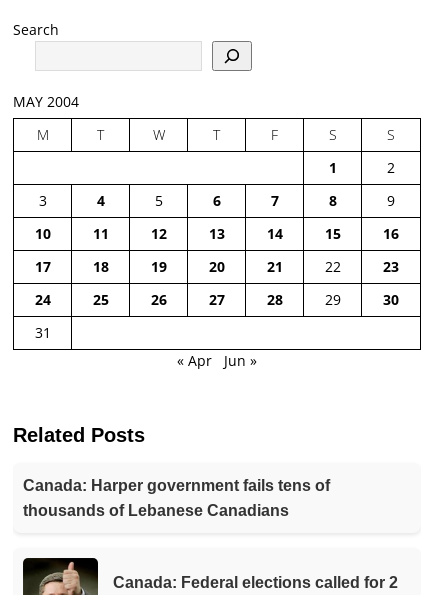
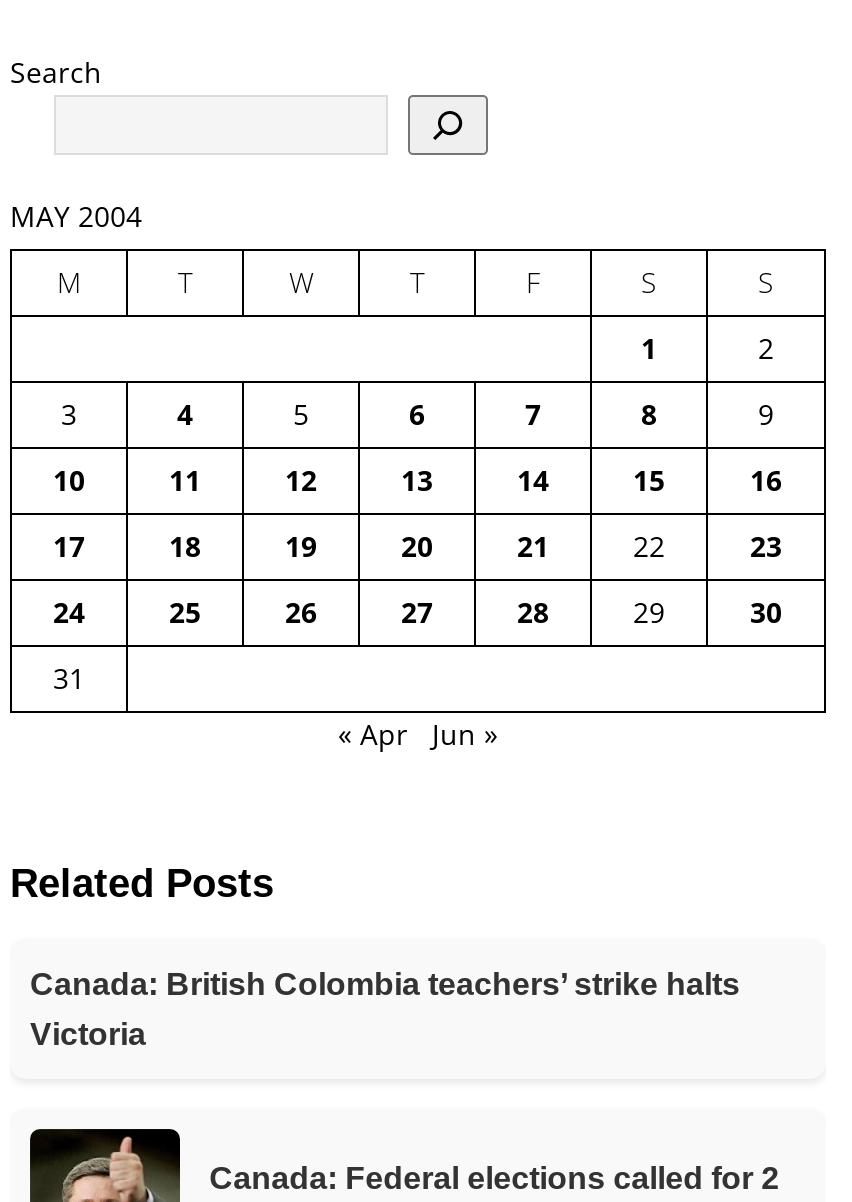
- Canada: Harper government fails tens of
+ Canada: British Colombia teachers’ strike halts

- thousands of Lebanese Canadians
+ Victoria
